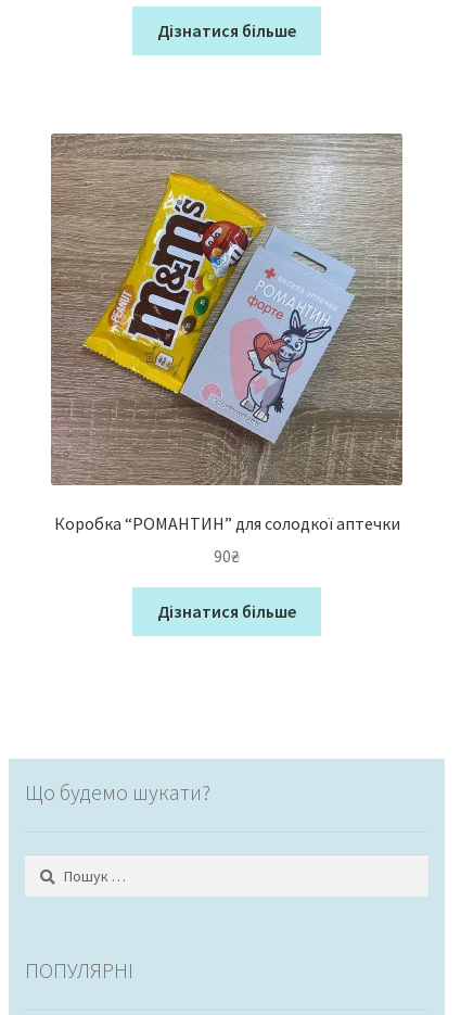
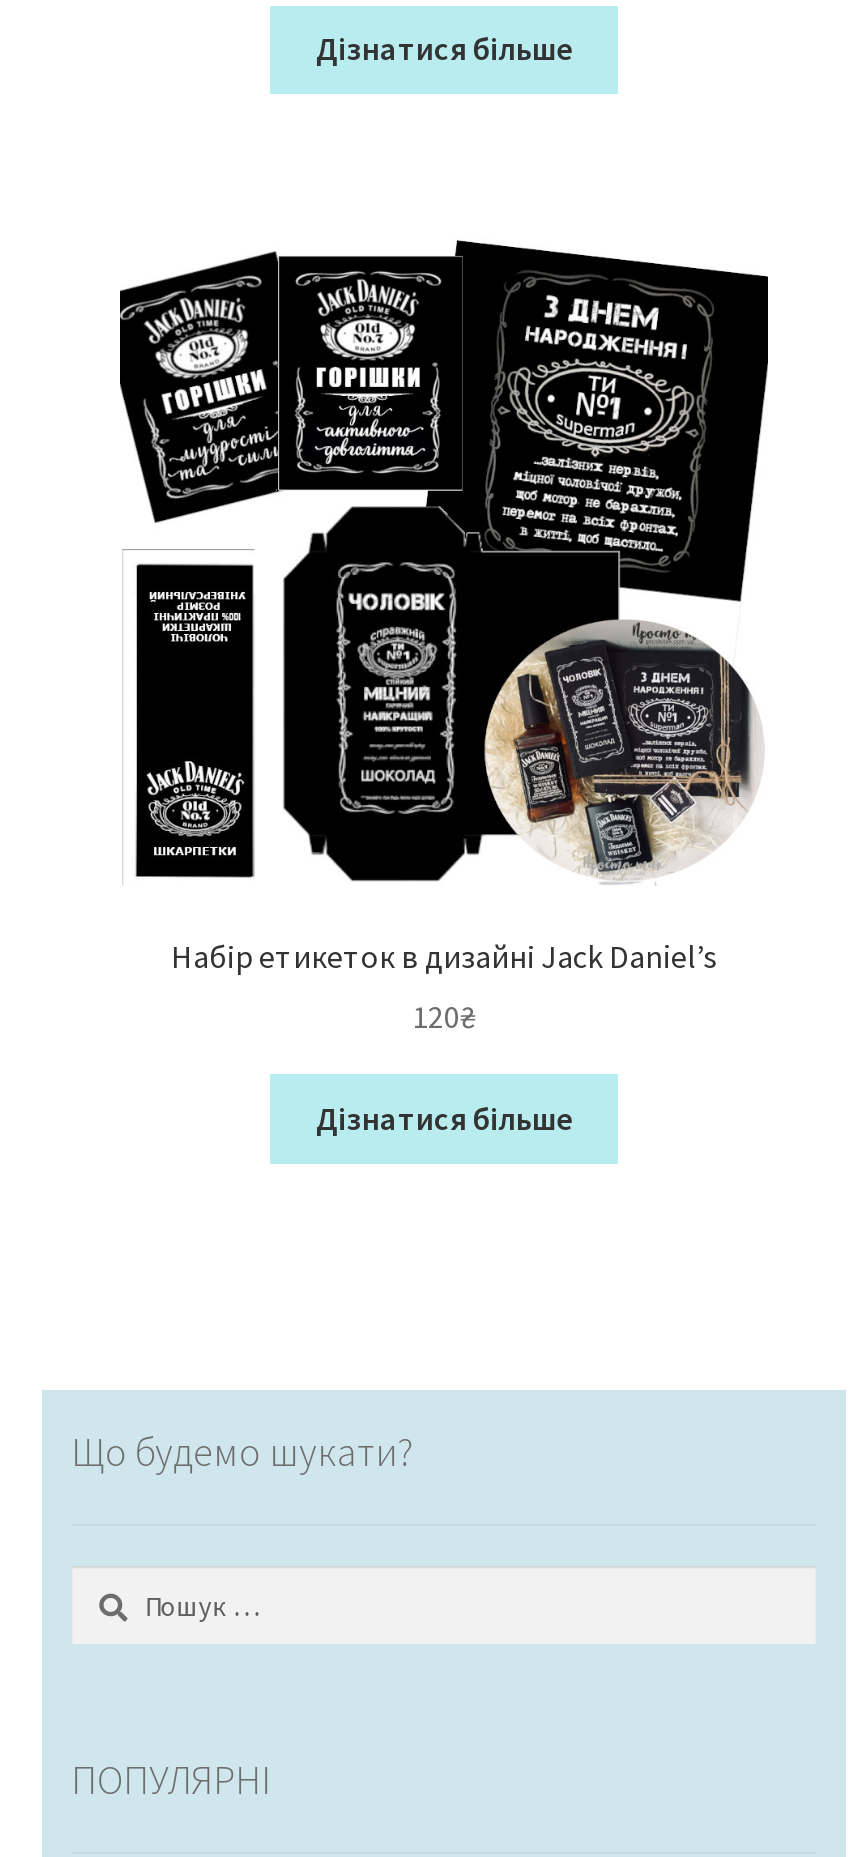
- [image]
- Коробка “РОМАНТИН” для солодкої аптечки
+ [image]
+ Набір етикеток в дизайні Jack Daniel’s

- 90₴
+ 120₴
